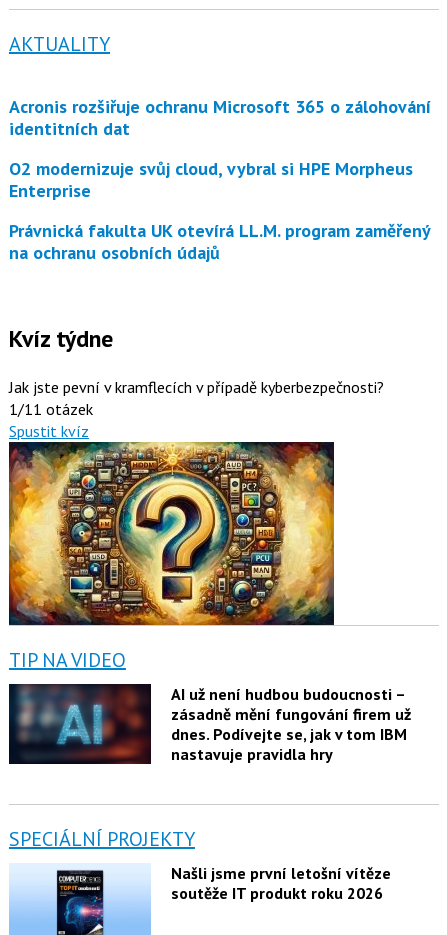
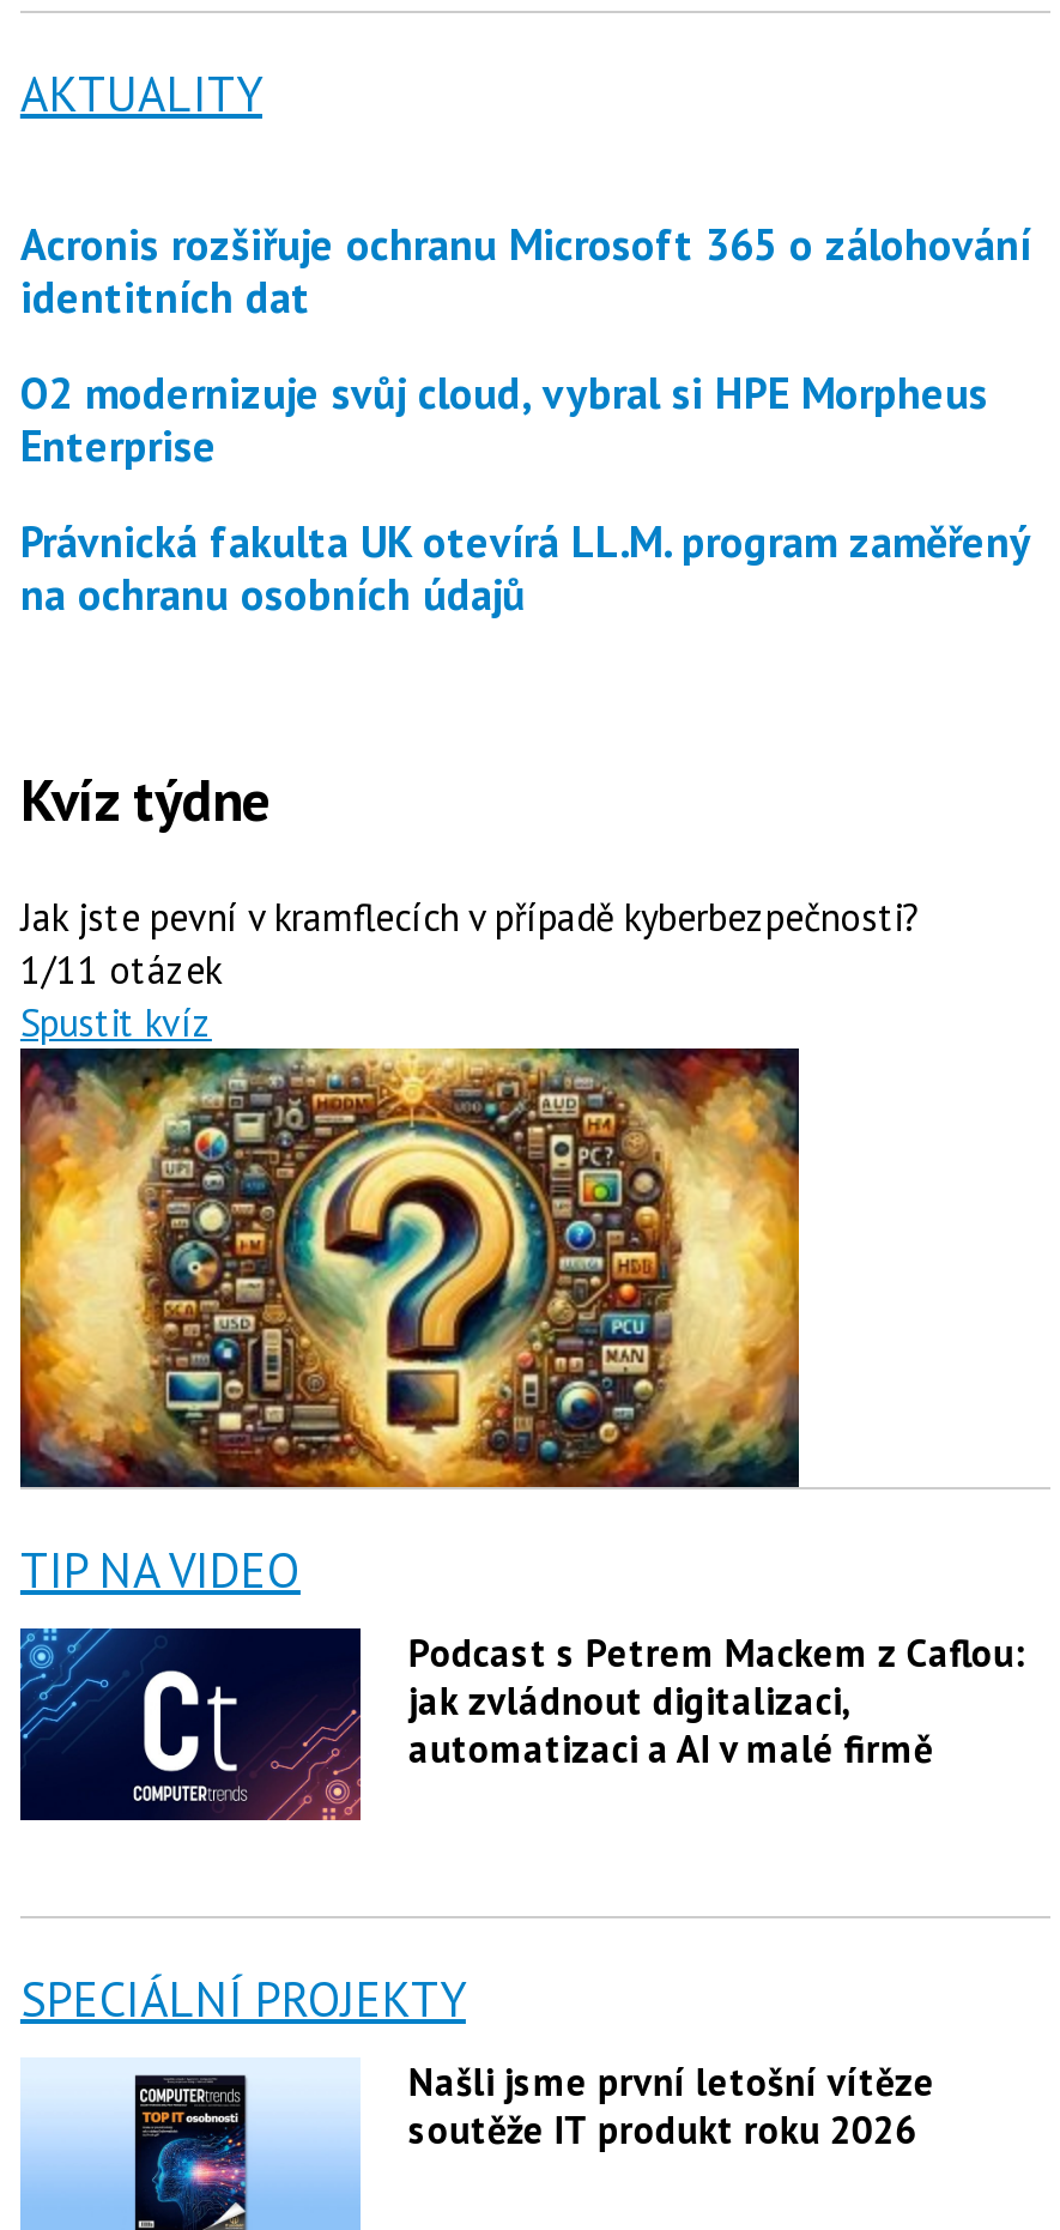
- [image]
- AI už není hudbou budoucnosti –
- zásadně mění fungování firem už
- dnes. Podívejte se, jak v tom IBM
- nastavuje pravidla hry
+ [image]
+ Podcast s Petrem Mackem z Caflou:
+ jak zvládnout digitalizaci,
+ automatizaci a AI v malé firmě
